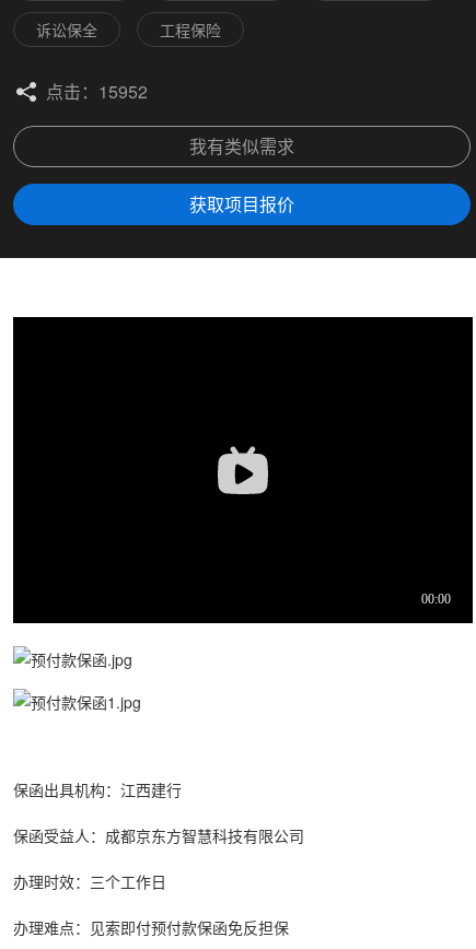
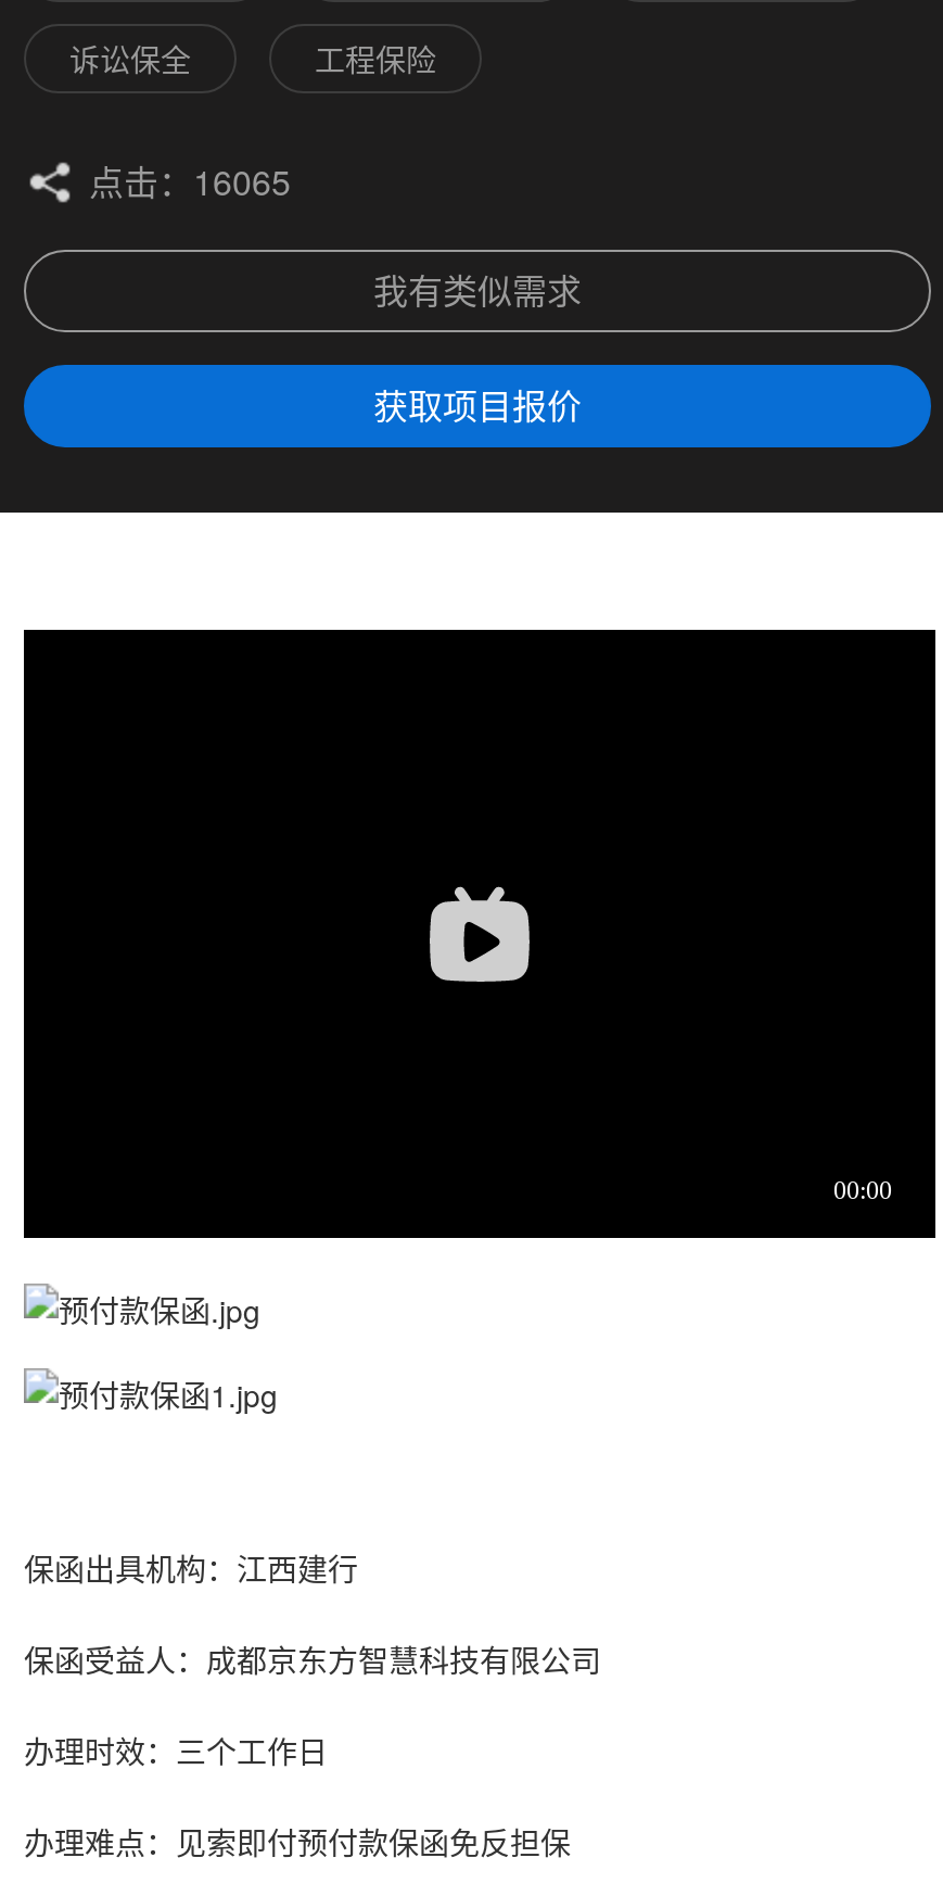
- 点击：15952
+ 点击：16065
